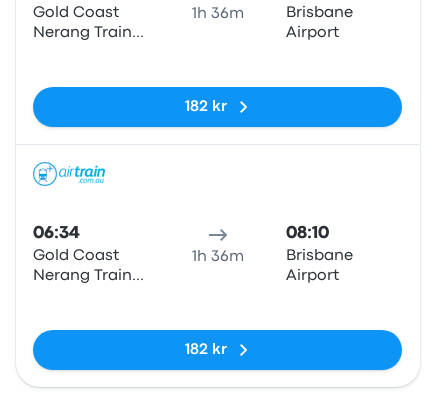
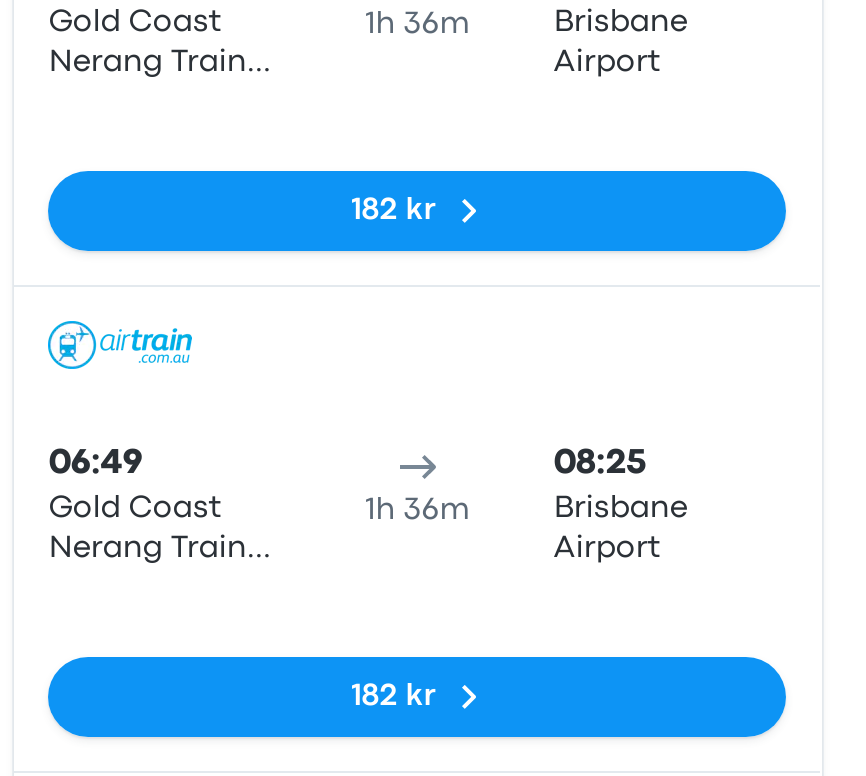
- 06:34
+ 06:49

- 08:10
+ 08:25
